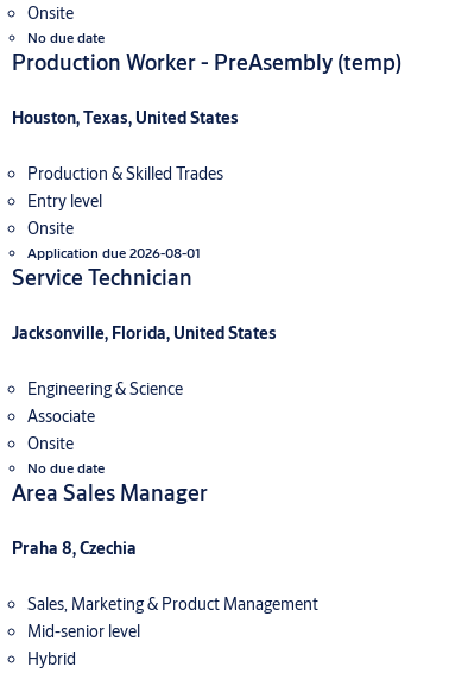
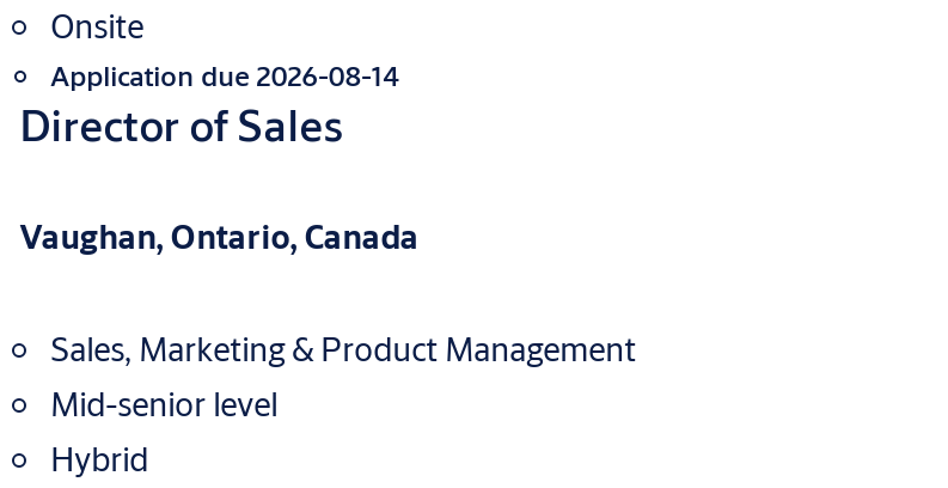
- No due date
- Production Worker - PreAsembly (temp)
- Houston, Texas, United States
- Production & Skilled Trades
- Entry level
- Onsite
- Application due 2026-08-01
- Service Technician
- Jacksonville, Florida, United States
- Engineering & Science
- Associate
- Onsite
- No due date
- Area Sales Manager
- Praha 8, Czechia
+ Application due 2026-08-14
+ Director of Sales
+ Vaughan, Ontario, Canada
